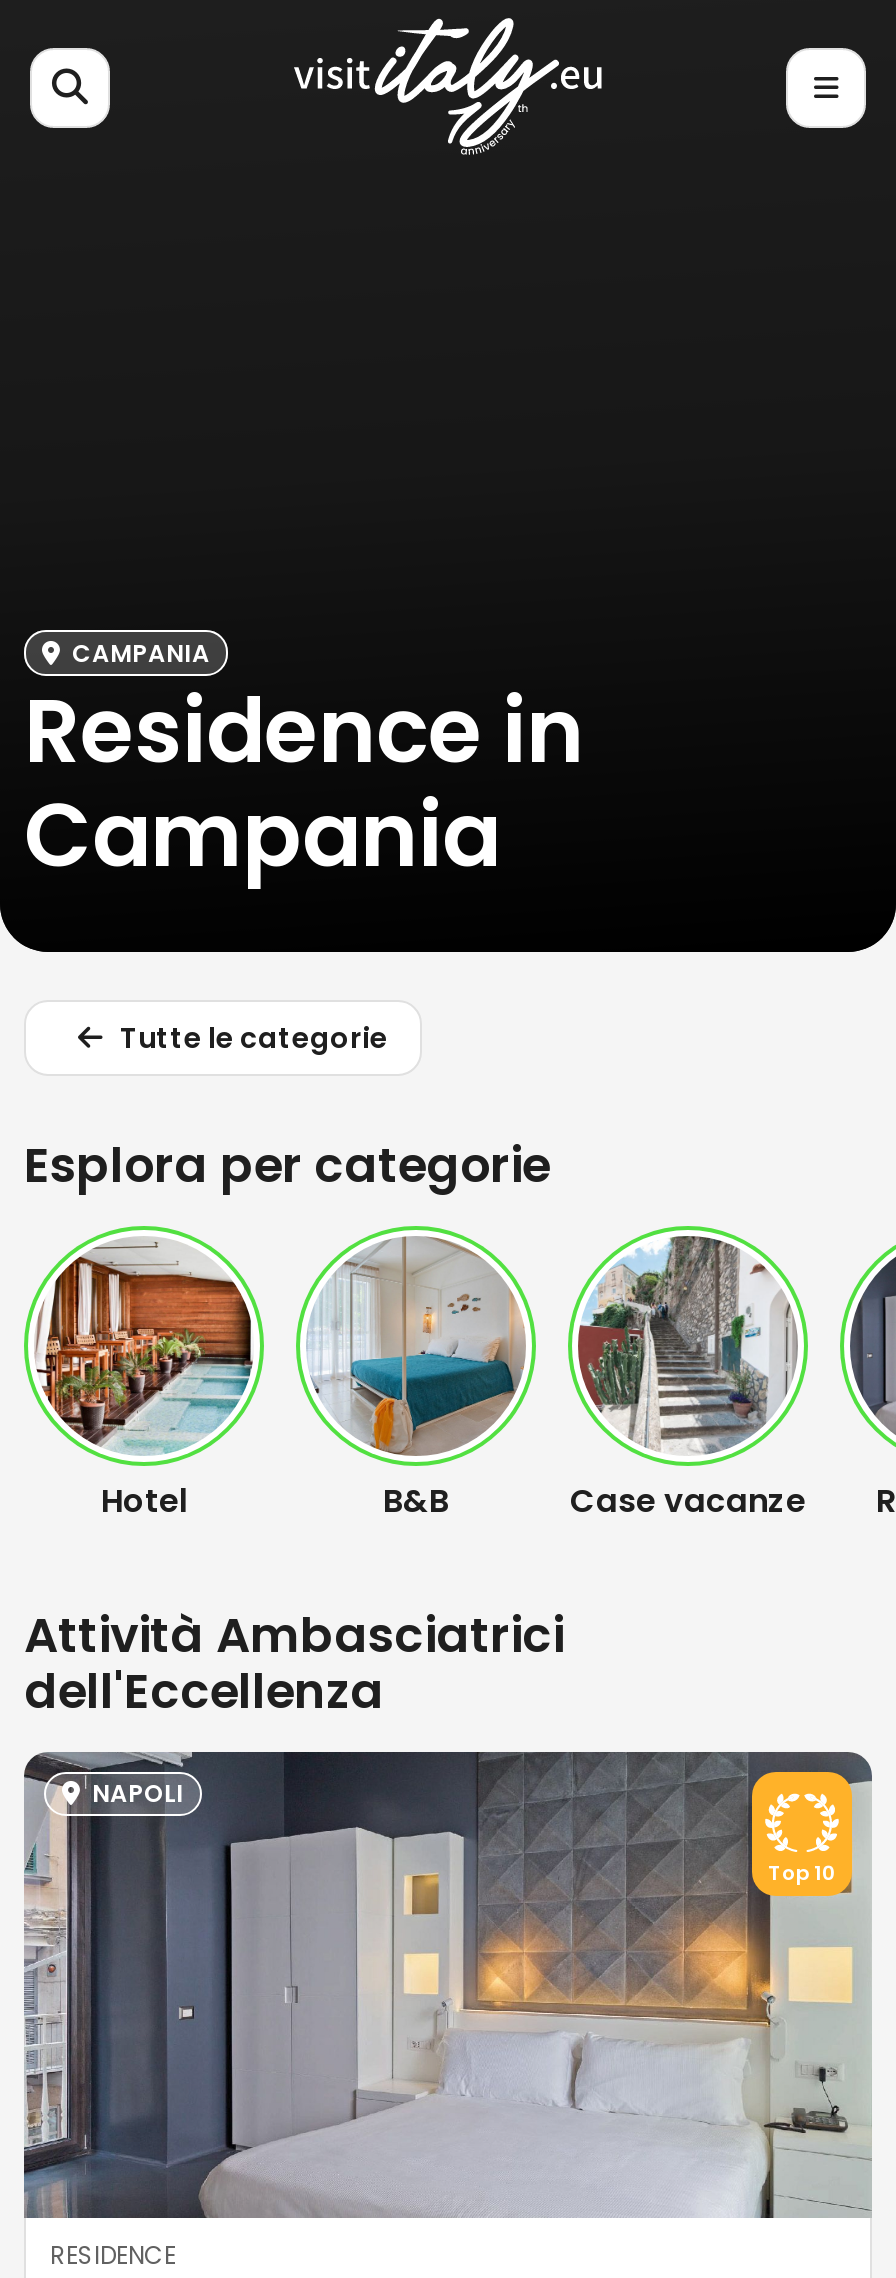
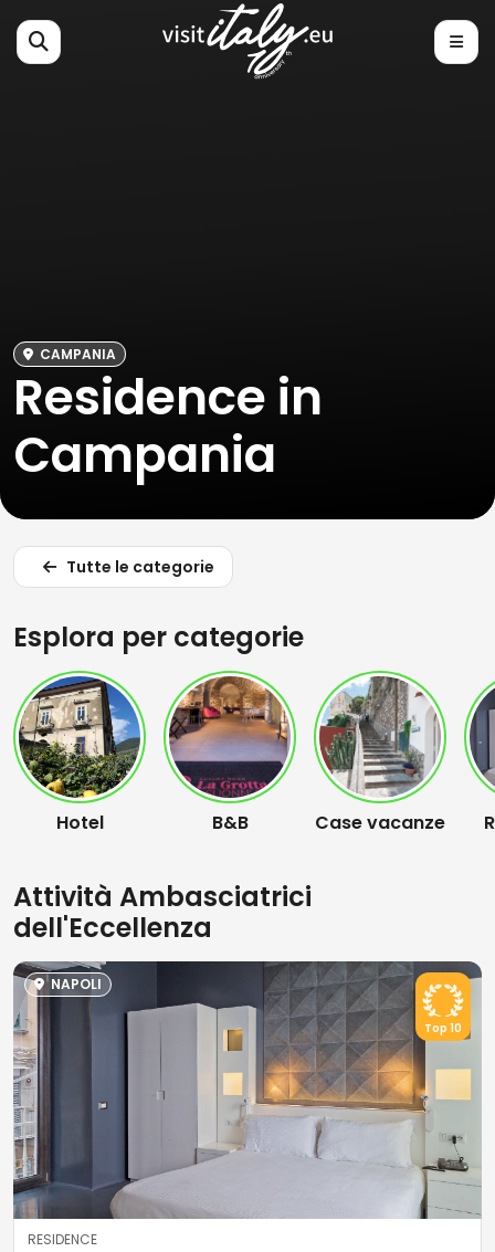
- [image]
+ [image]

- [image]
+ [image]
